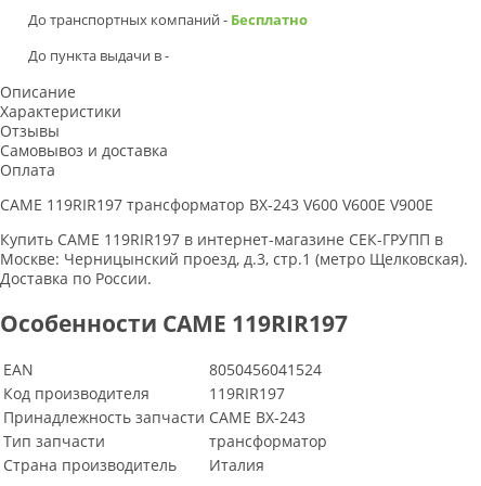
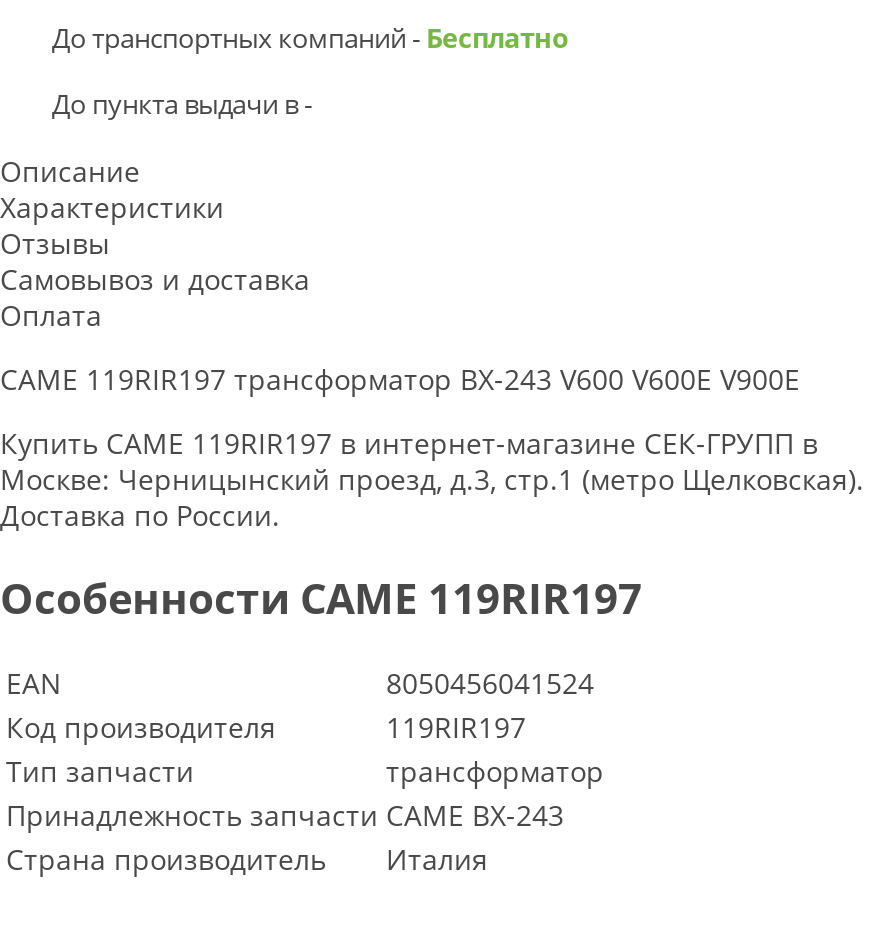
moved down: Принадлежность запчасти CAME BX-243

moved up: Тип запчасти | трансформатор
